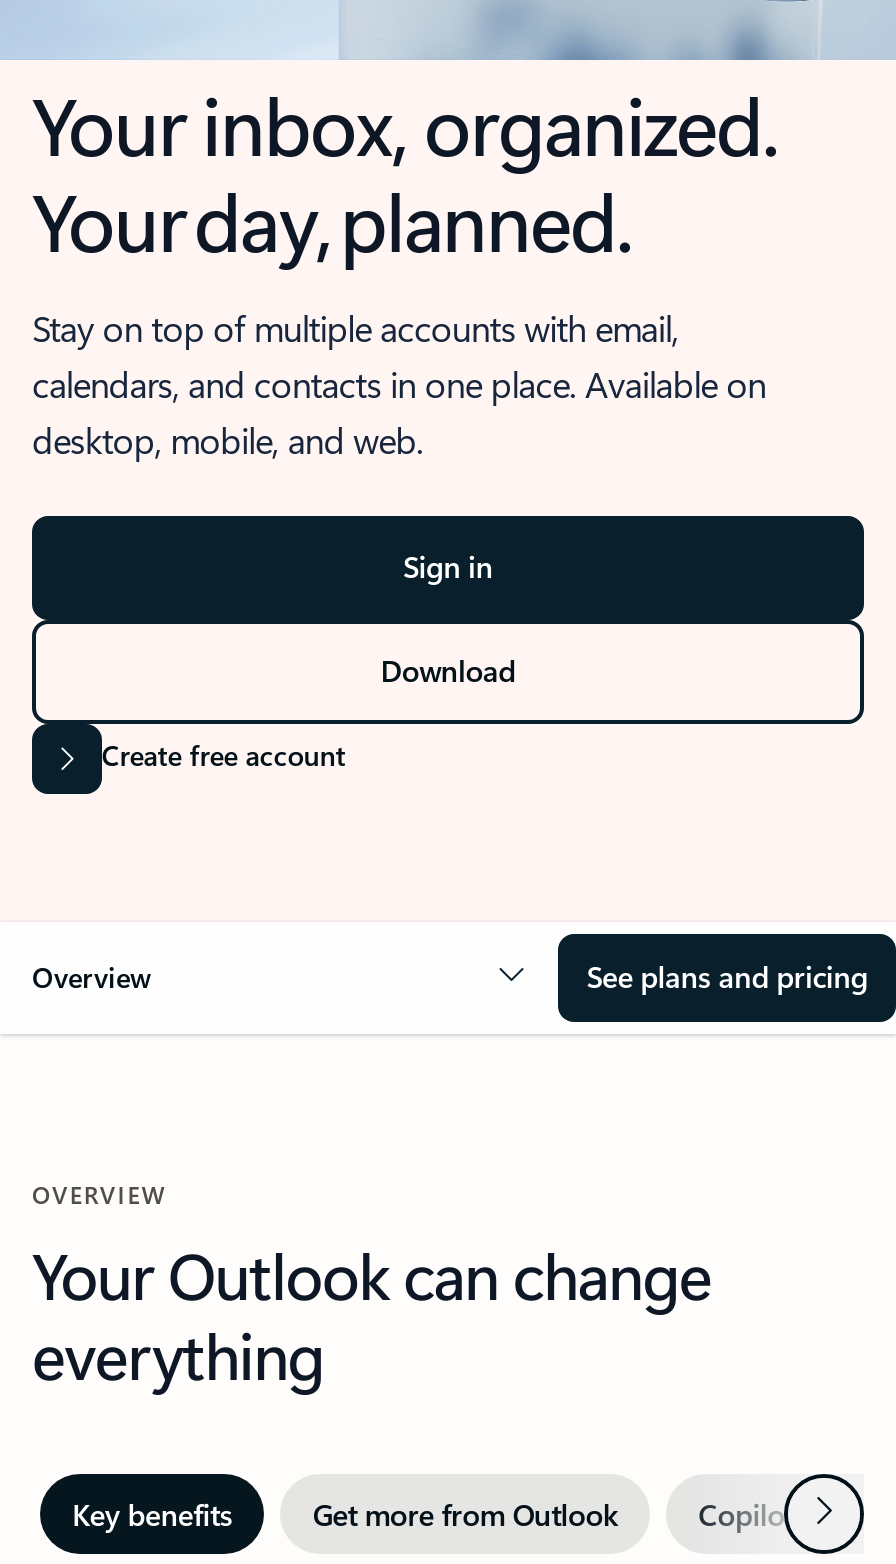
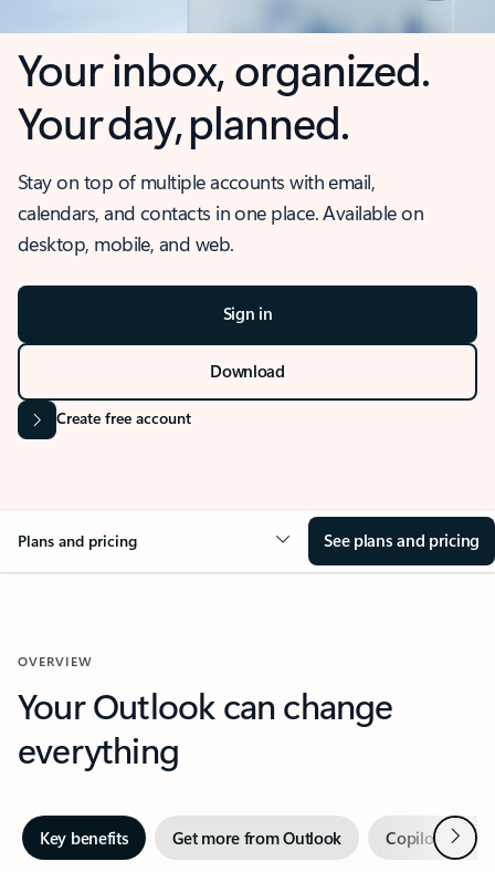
- Overview
+ Plans and pricing
